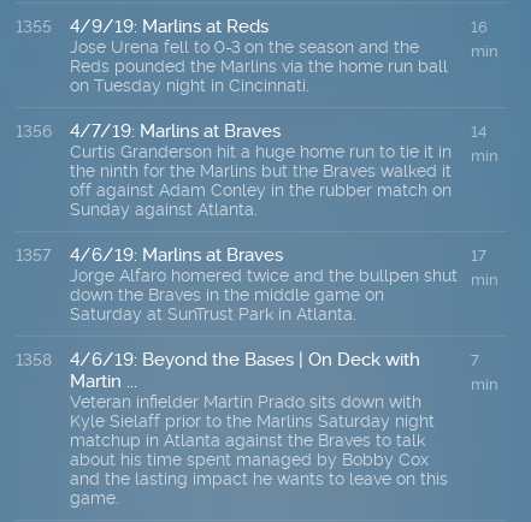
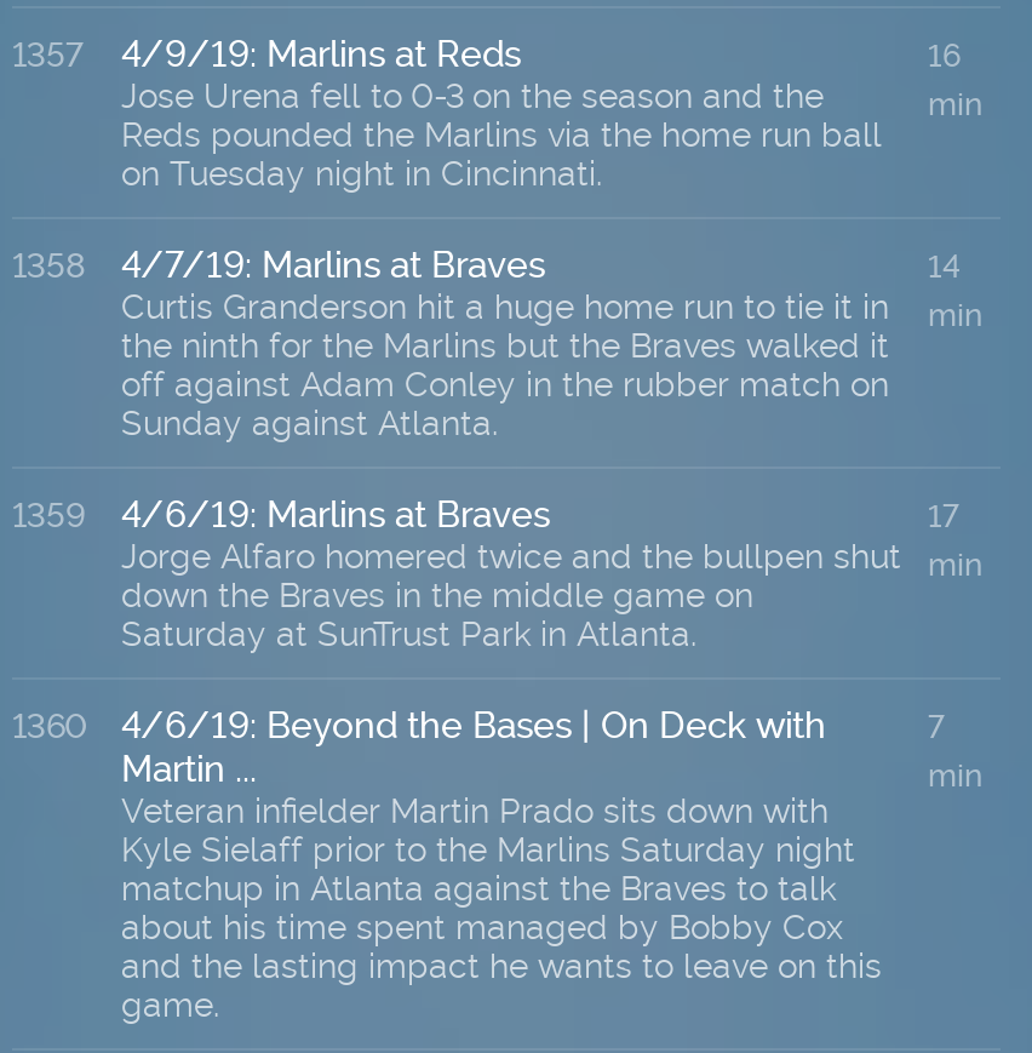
- 1355 4/9/19: Marlins at Reds
+ 1357 4/9/19: Marlins at Reds

- 1356 4/7/19: Marlins at Braves
+ 1358 4/7/19: Marlins at Braves

- 1357 4/6/19: Marlins at Braves
+ 1359 4/6/19: Marlins at Braves

- 1358
+ 1360
